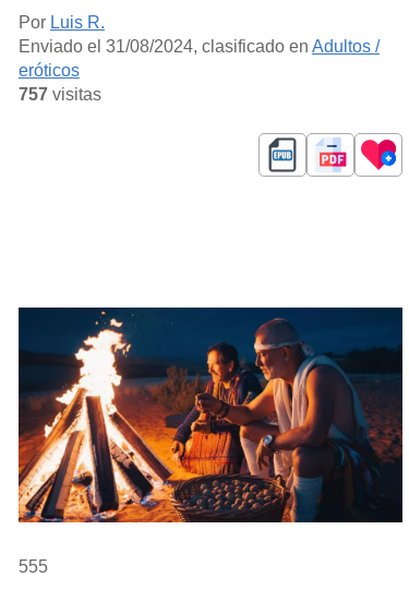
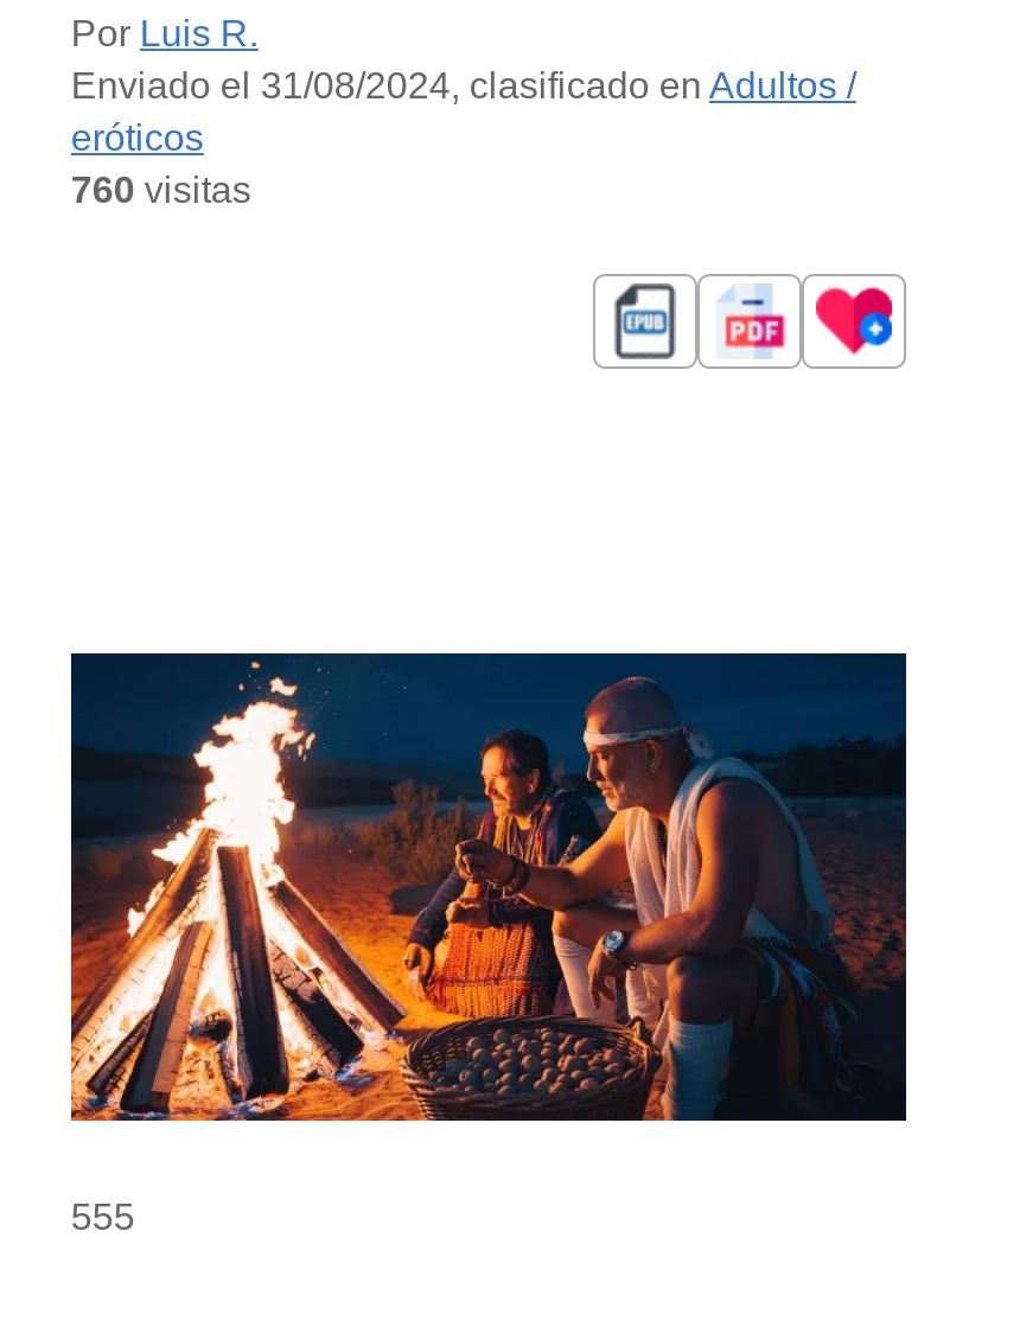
- 757 visitas
+ 760 visitas
